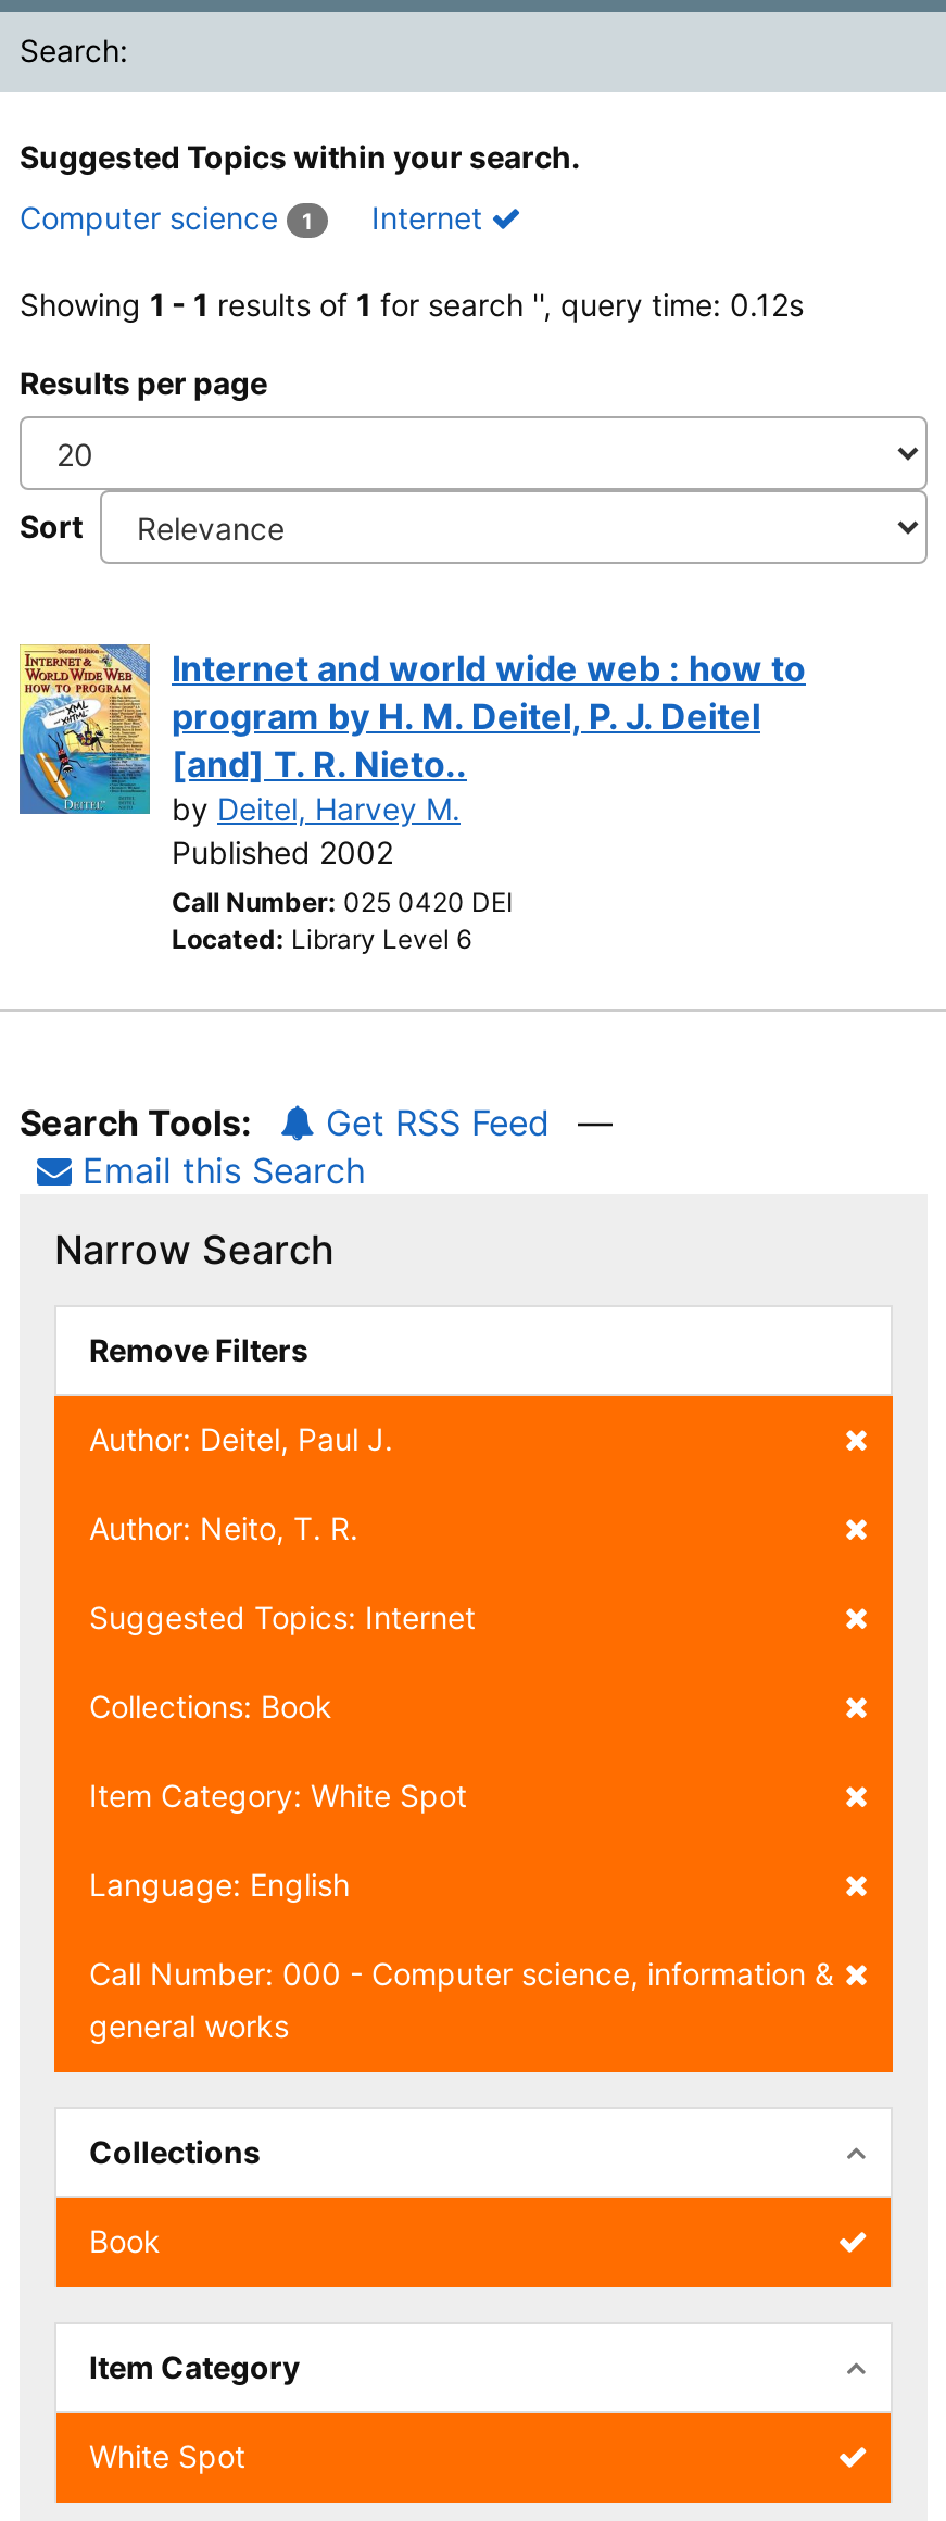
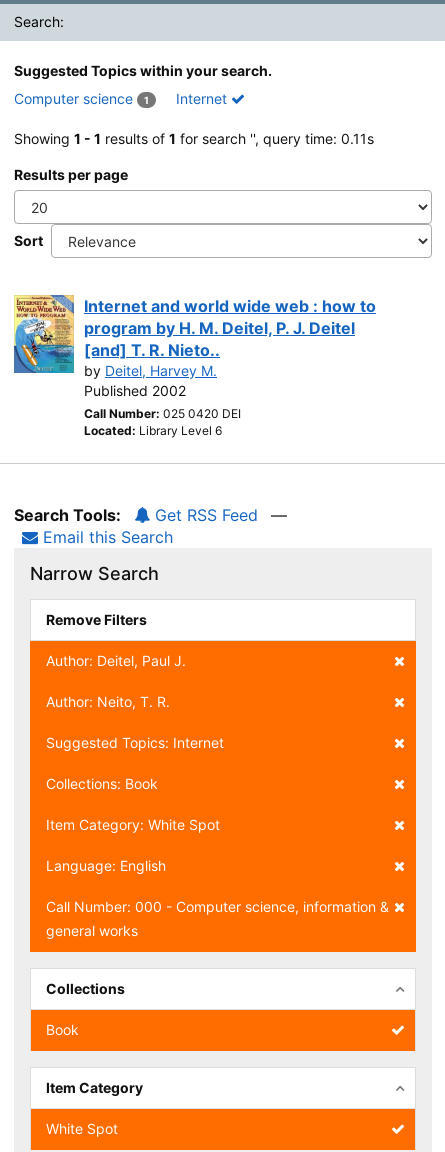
- Showing 1 - 1 results of 1 for search ' ', query time: 0.12s
+ Showing 1 - 1 results of 1 for search ' ', query time: 0.11s
